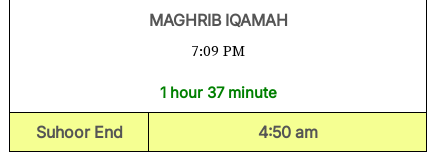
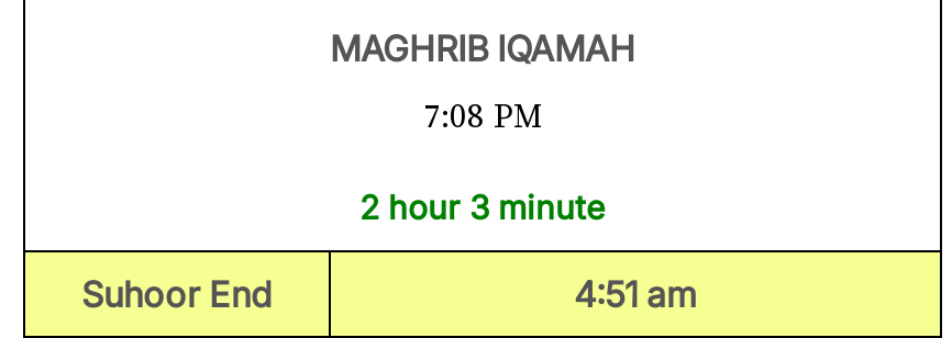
- 7:09 PM
+ 7:08 PM

- 1 hour 37 minute
+ 2 hour 3 minute

- 4:50 am
+ 4:51 am
